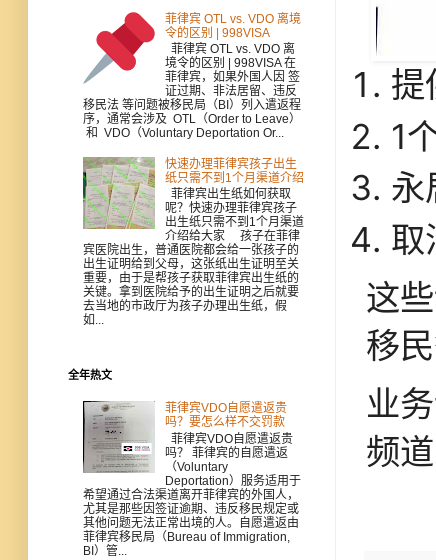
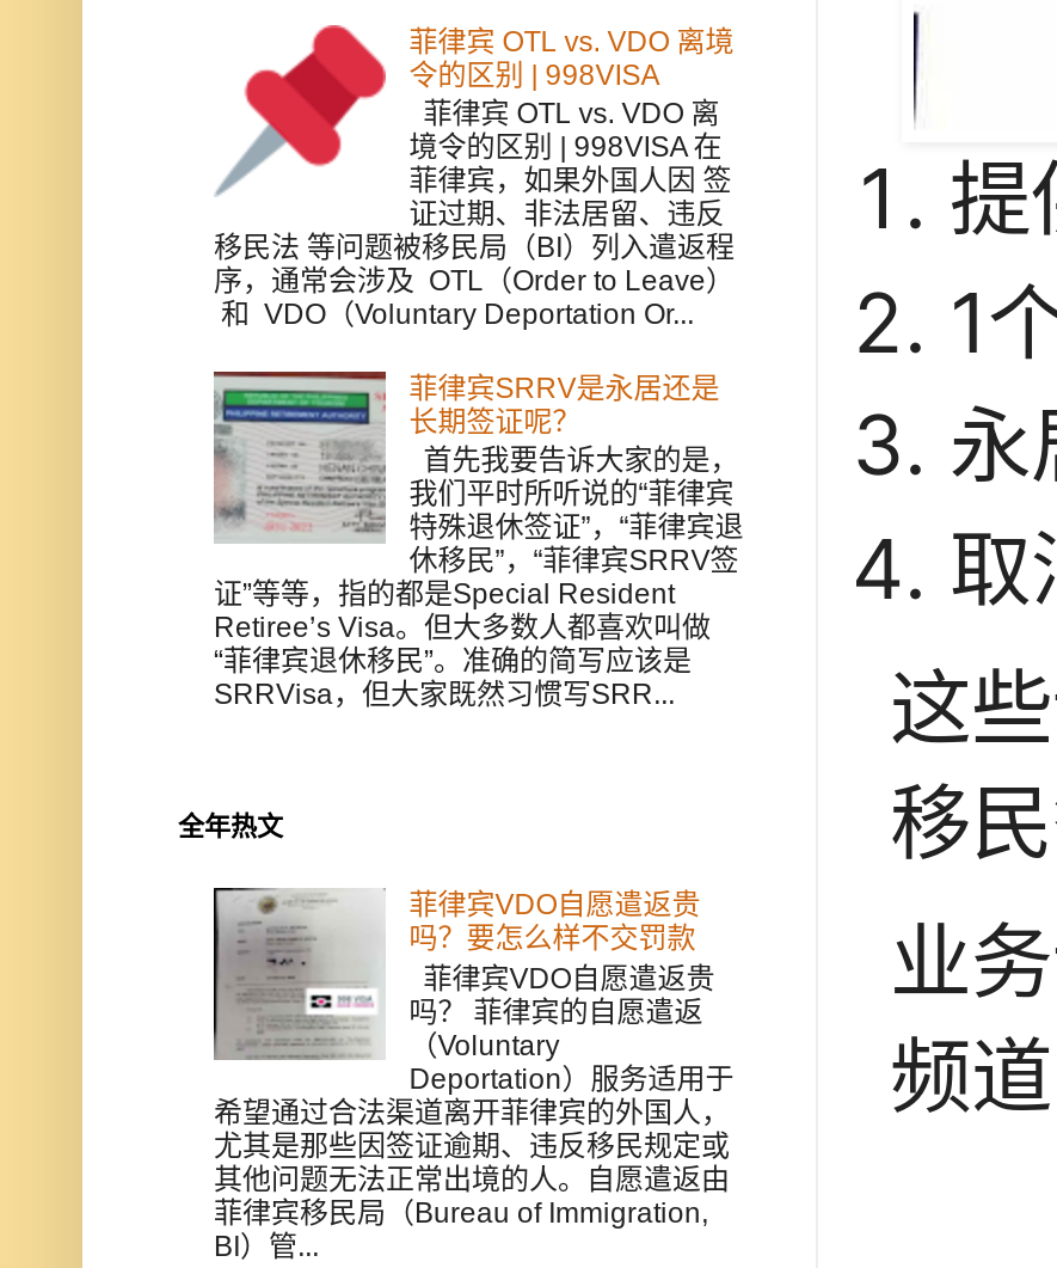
- [image]
- 快速办理菲律宾孩子出生
- 纸只需不到1个月渠道介绍
- 菲律宾出生纸如何获取
- 呢？快速办理菲律宾孩子
- 出生纸只需不到1个月渠道
- 介绍给大家 孩子在菲律
- 宾医院出生，普通医院都会给一张孩子的
- 出生证明给到父母，这张纸出生证明至关
- 重要，由于是帮孩子获取菲律宾出生纸的
- 关键。拿到医院给予的出生证明之后就要
- 去当地的市政厅为孩子办理出生纸，假
- 如...
+ [image]
+ 菲律宾SRRV是永居还是
+ 长期签证呢？
+ 首先我要告诉大家的是，
+ 我们平时所听说的“菲律宾
+ 特殊退休签证”，“菲律宾退
+ 休移民”，“菲律宾SRRV签
+ 证”等等，指的都是Special Resident
+ Retiree’s Visa。但大多数人都喜欢叫做
+ “菲律宾退休移民”。准确的简写应该是
+ SRRVisa，但大家既然习惯写SRR...
